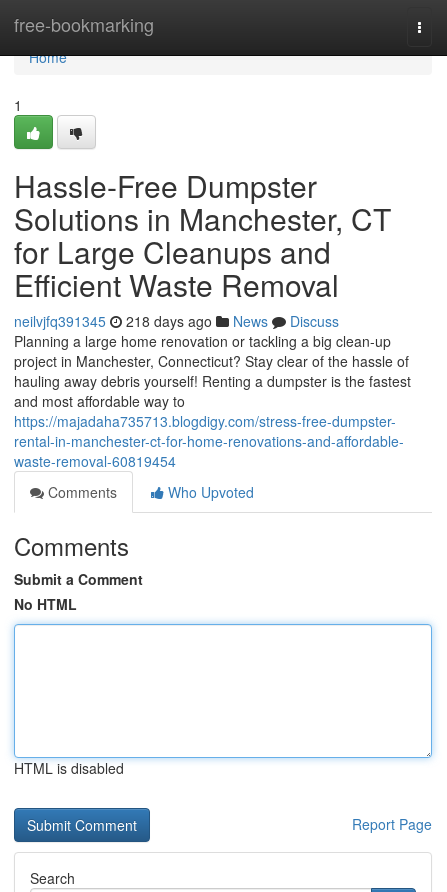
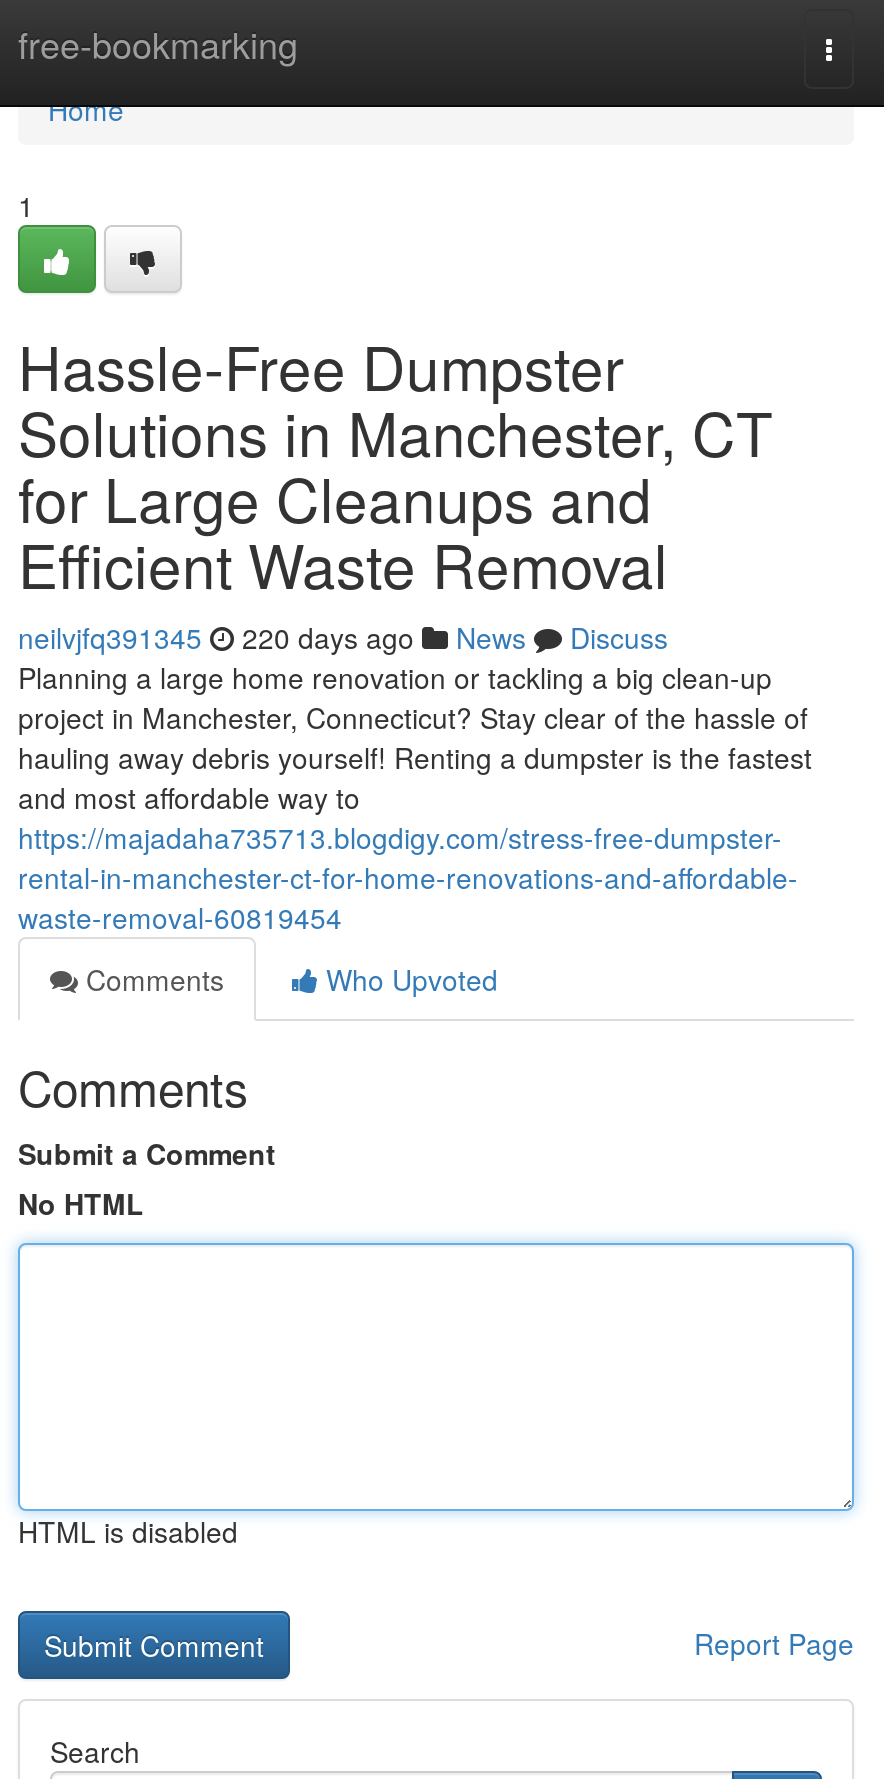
- neilvjfq391345 218 days ago News Discuss
+ neilvjfq391345 220 days ago News Discuss
